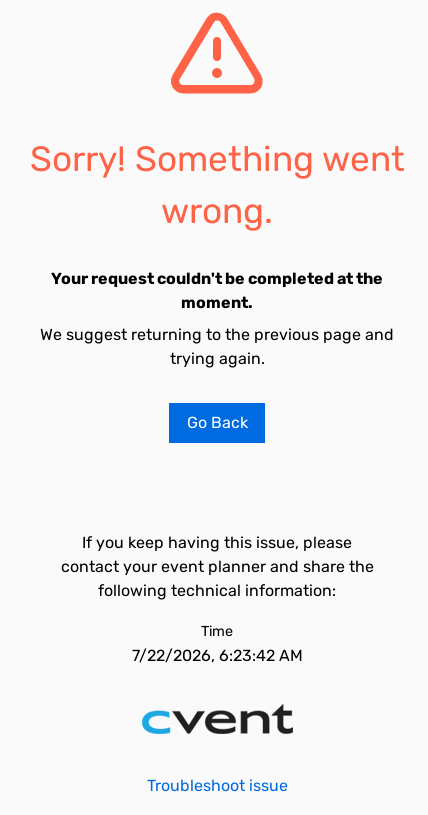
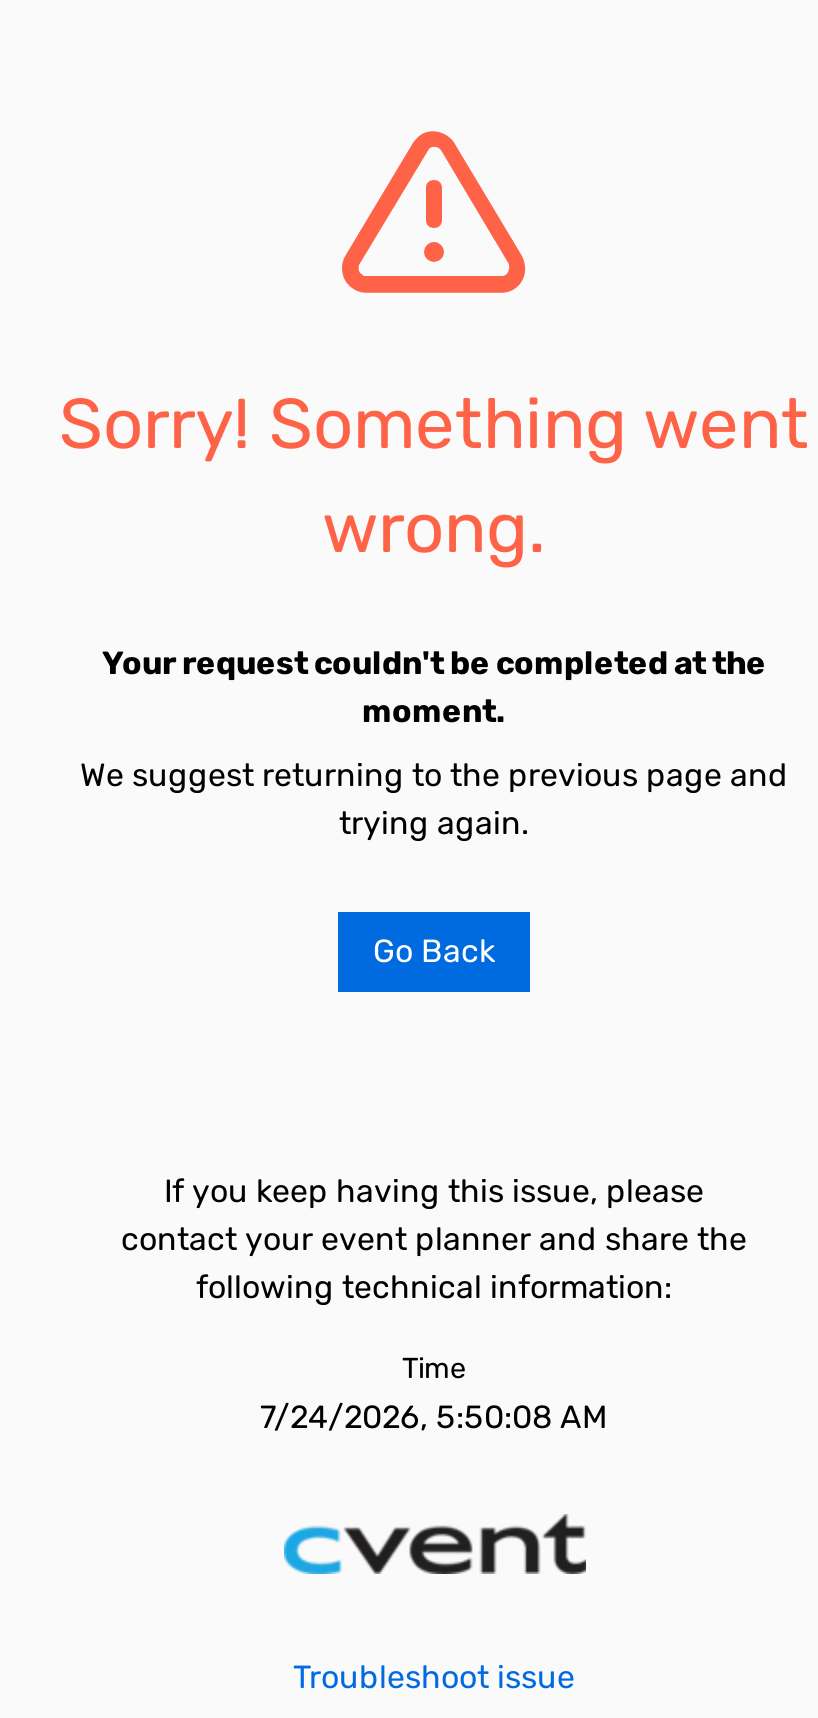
- 7/22/2026, 6:23:42 AM
+ 7/24/2026, 5:50:08 AM
